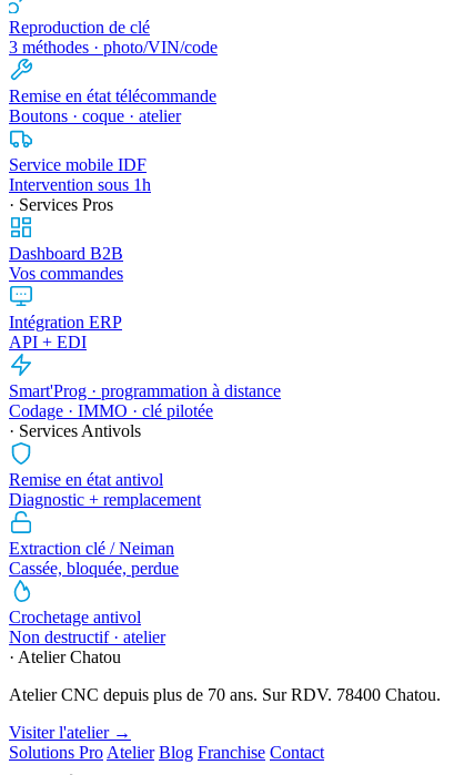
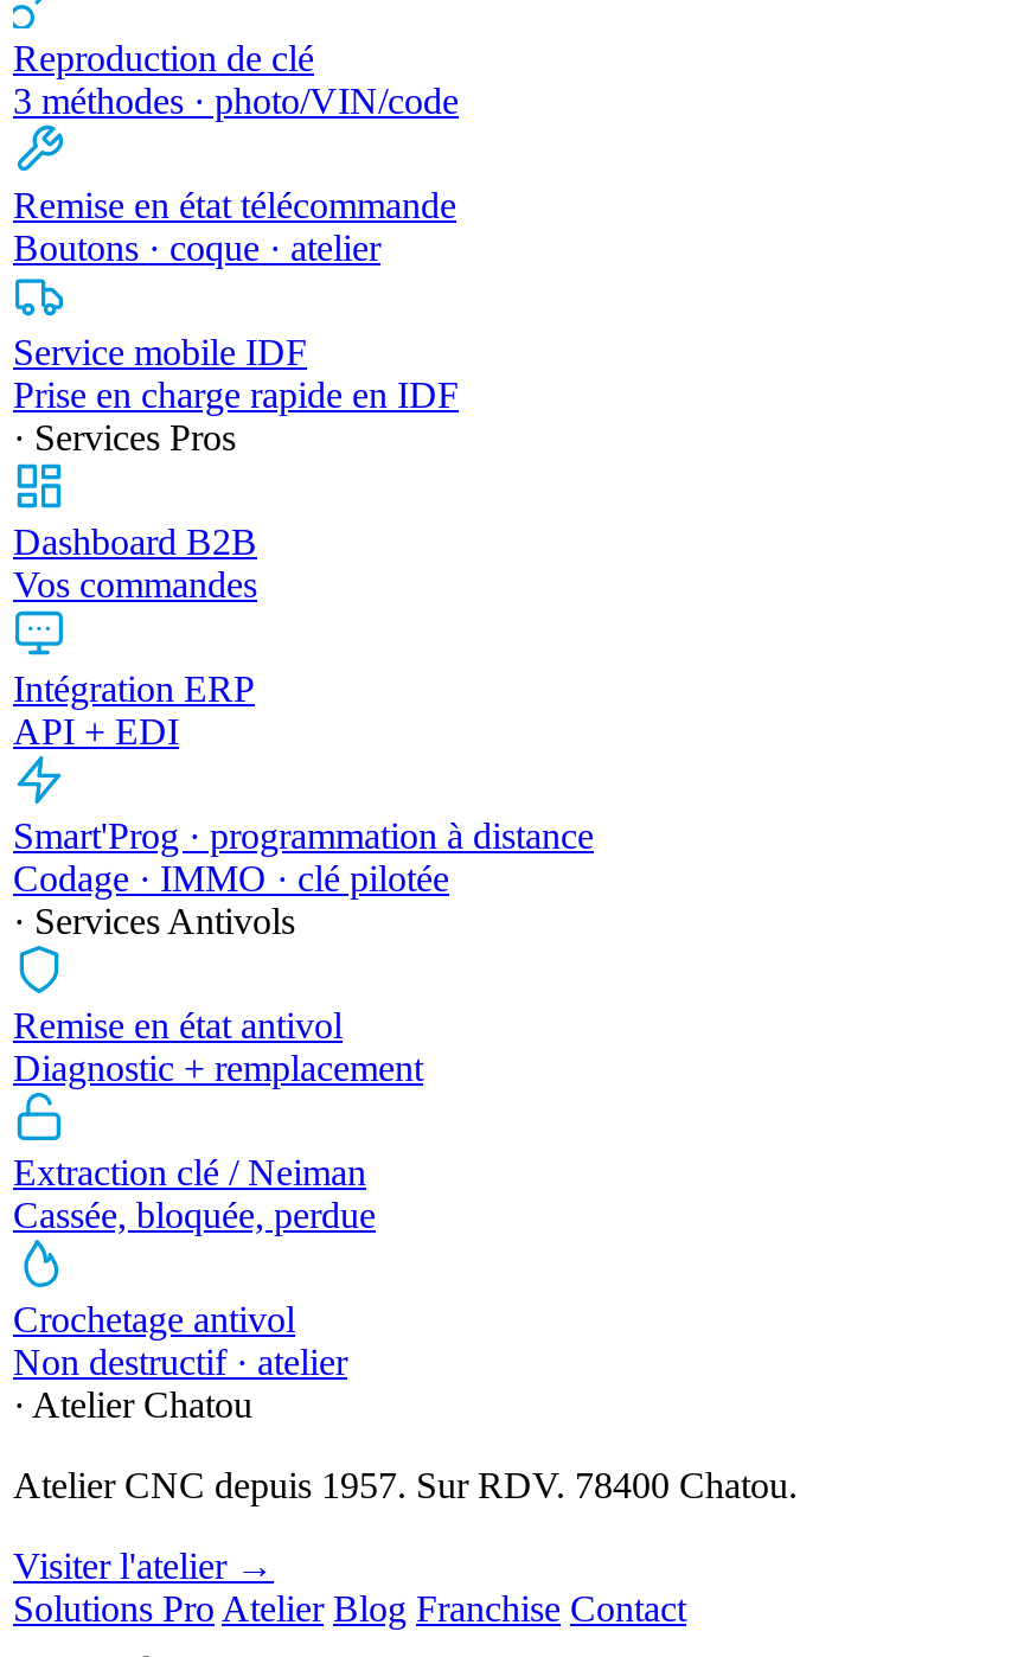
- Intervention sous 1h
+ Prise en charge rapide en IDF

- Atelier CNC depuis plus de 70 ans. Sur RDV. 78400 Chatou.
+ Atelier CNC depuis 1957. Sur RDV. 78400 Chatou.
